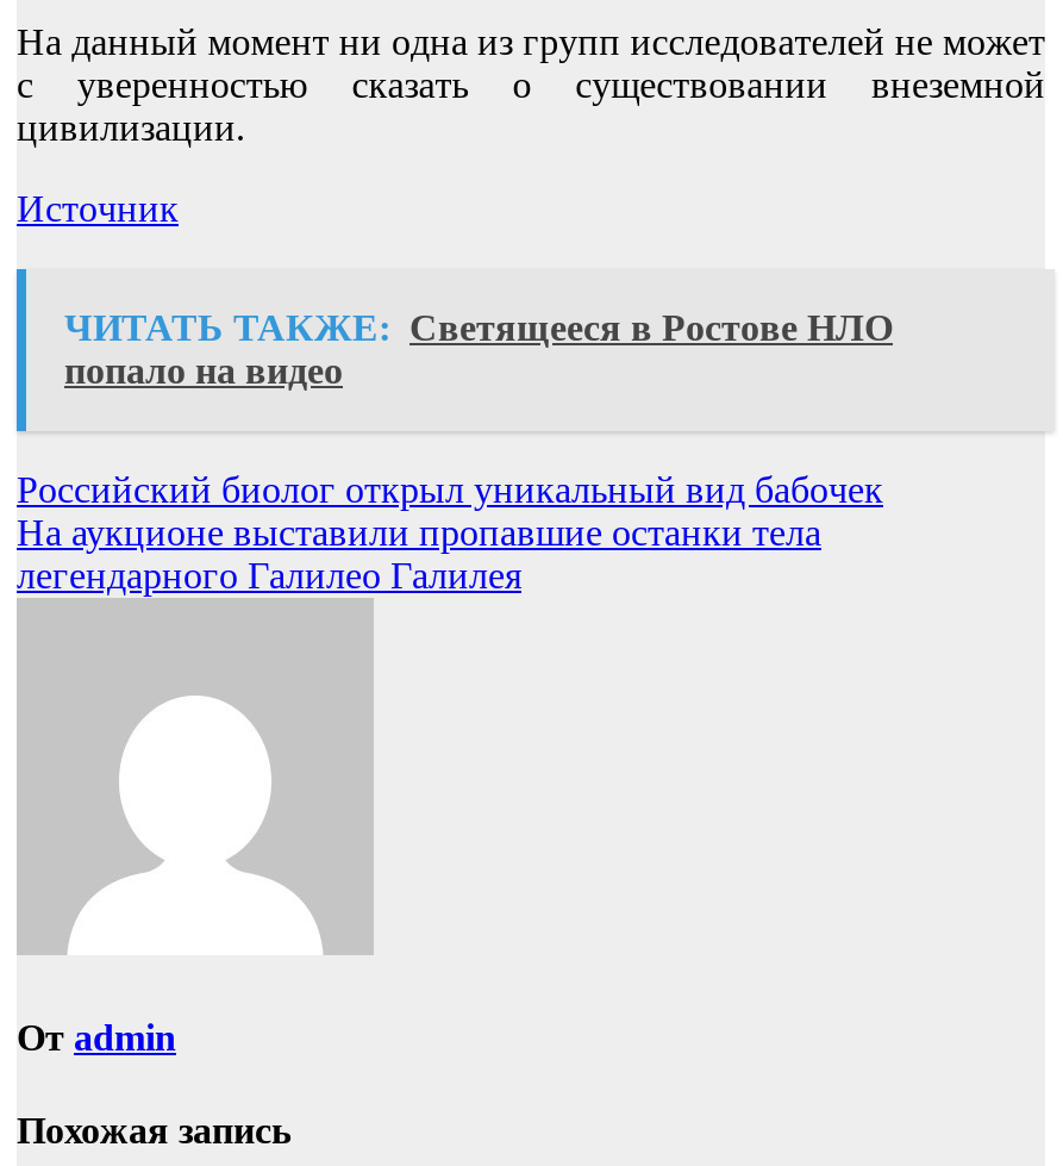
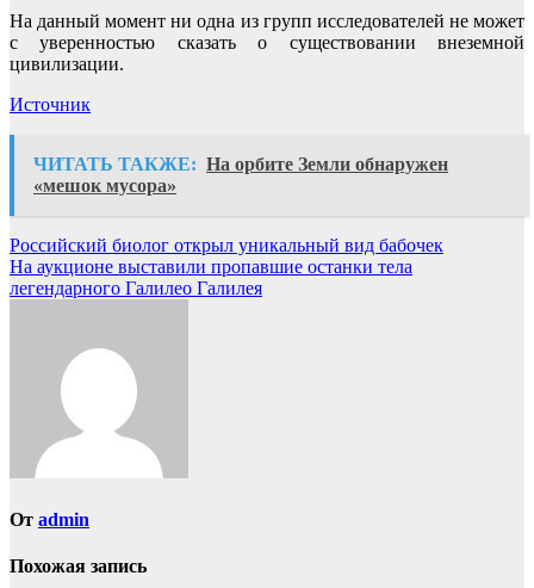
- ЧИТАТЬ ТАКЖЕ: Светящееся в Ростове НЛО
- попало на видео
+ ЧИТАТЬ ТАКЖЕ: На орбите Земли обнаружен
+ «мешок мусора»
